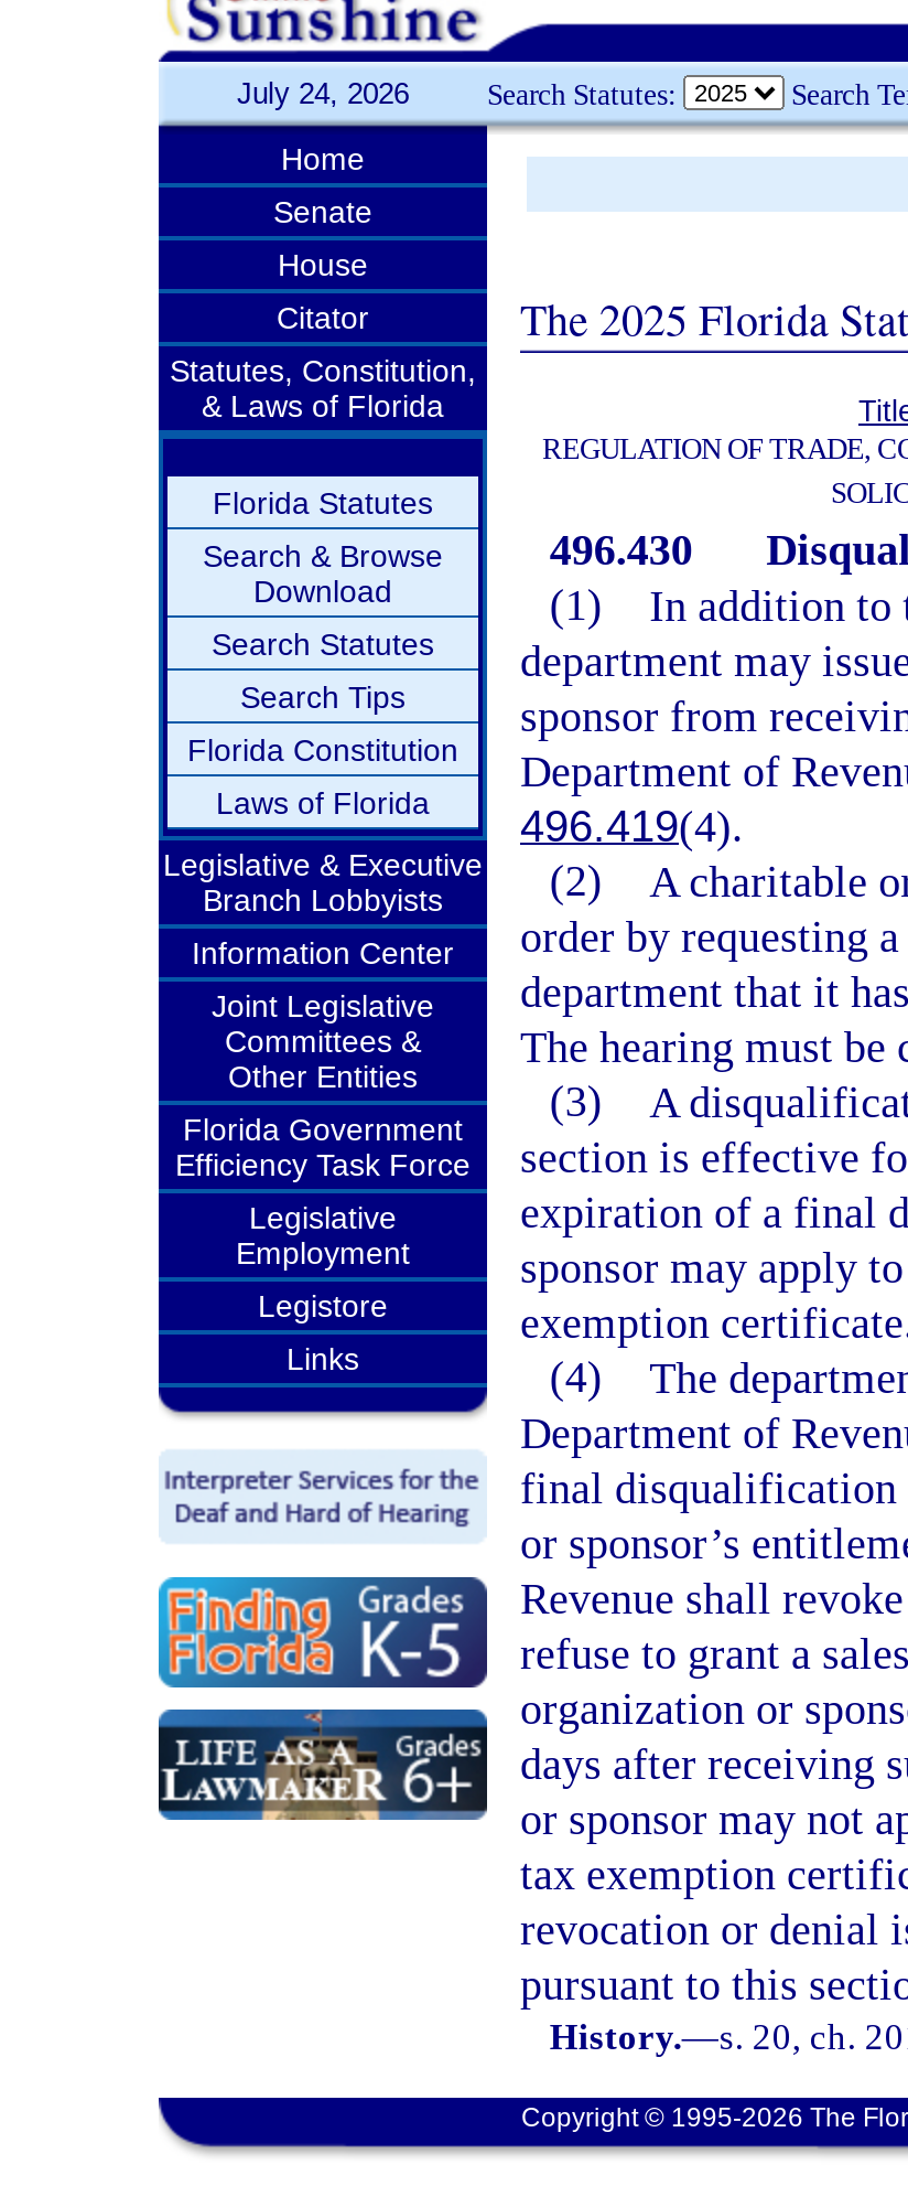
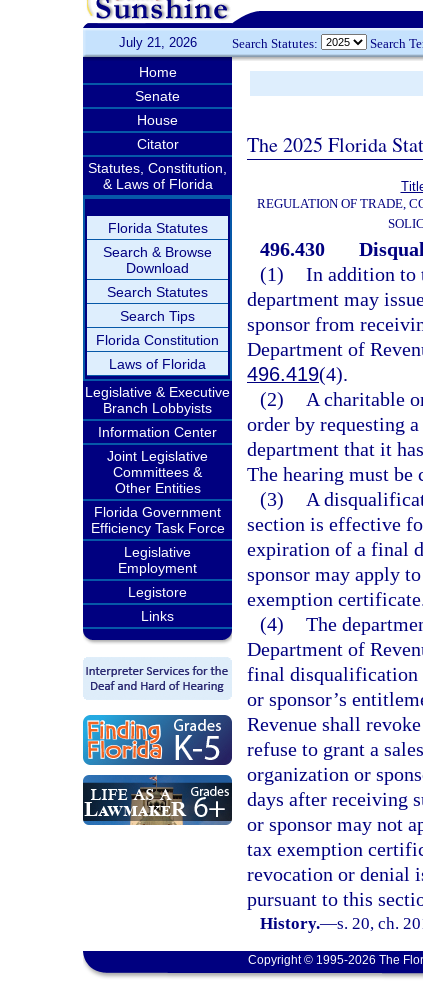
- July 24, 2026
+ July 21, 2026
